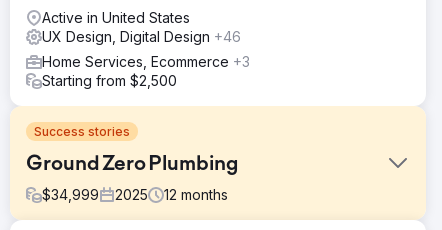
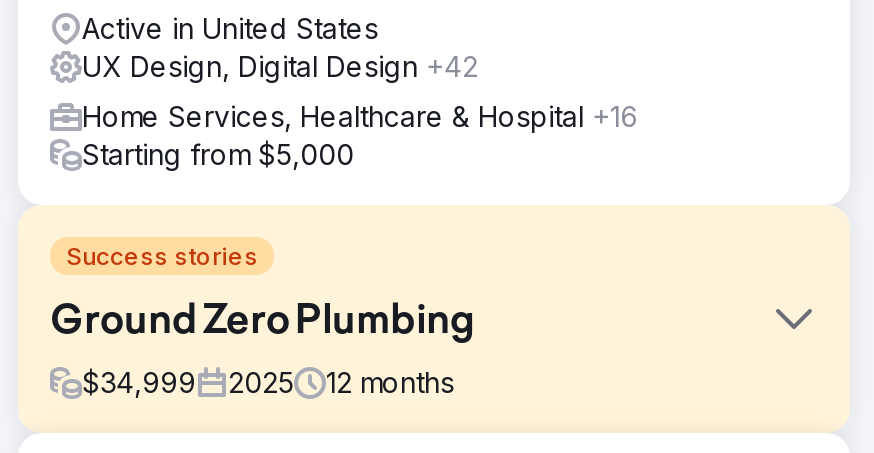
- UX Design, Digital Design +46
+ UX Design, Digital Design +42

- Home Services, Ecommerce +3
- Starting from $2,500
+ Home Services, Healthcare & Hospital +16
+ Starting from $5,000
